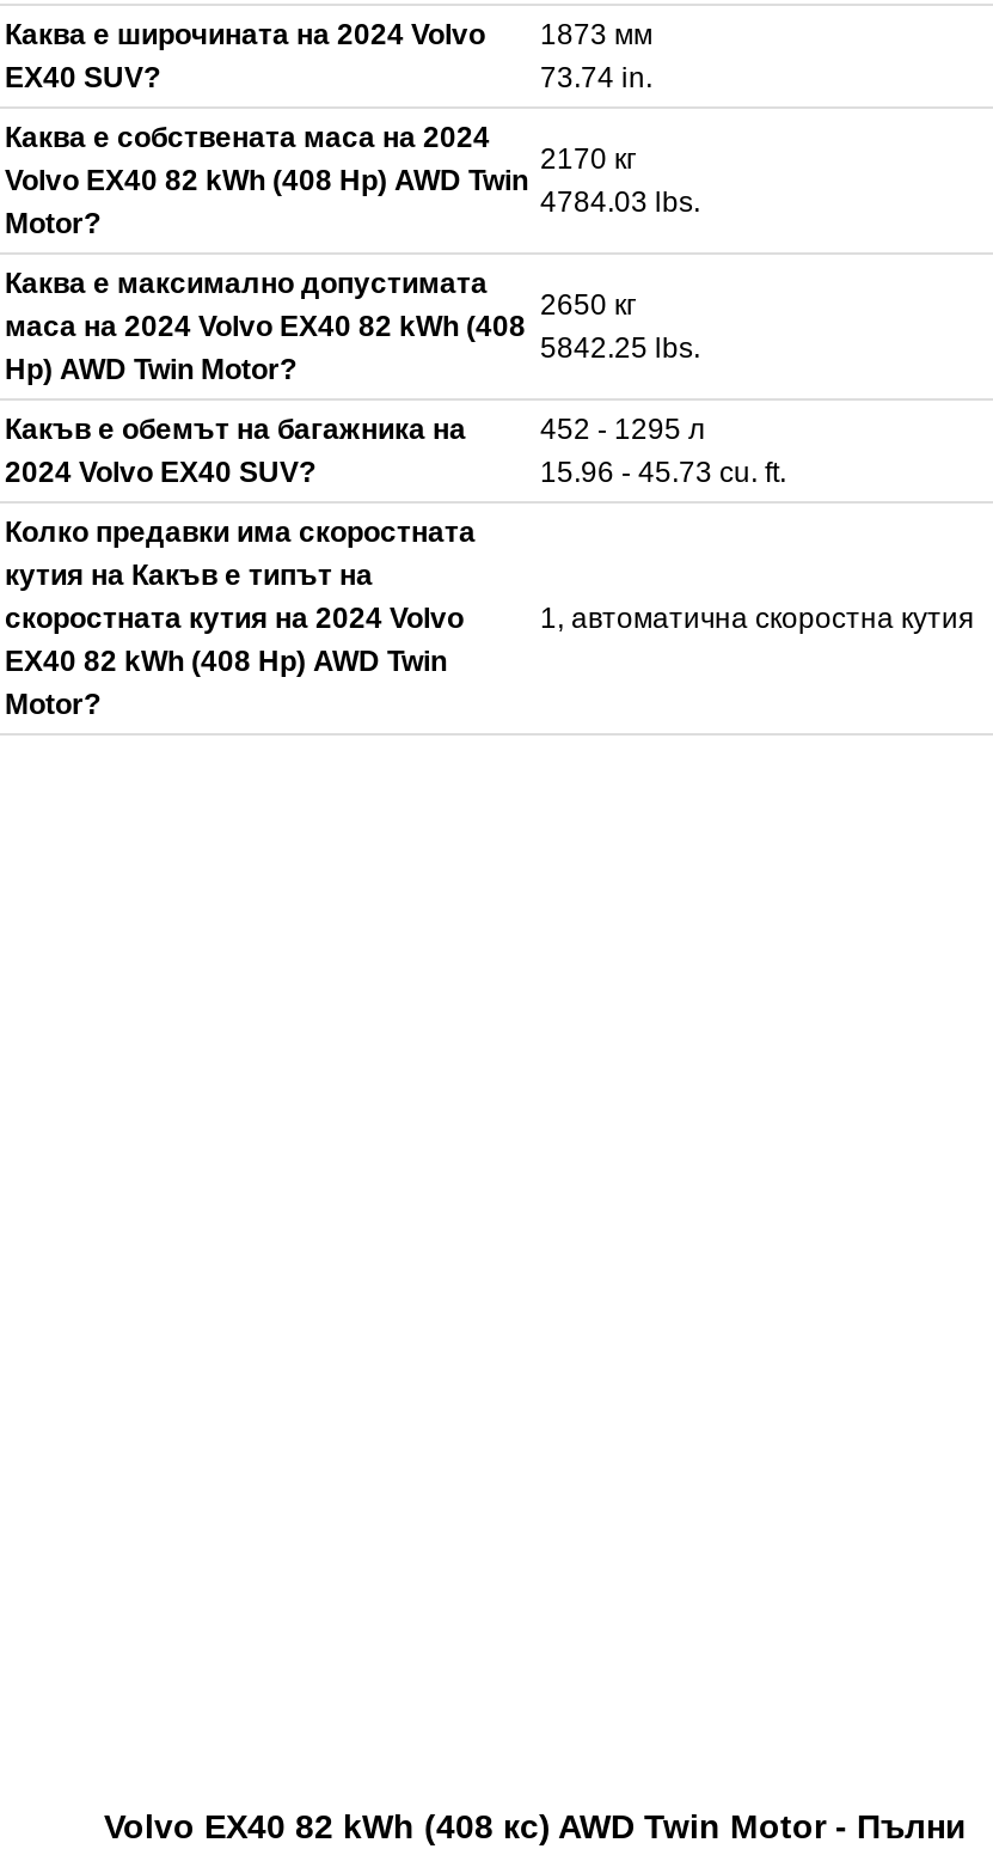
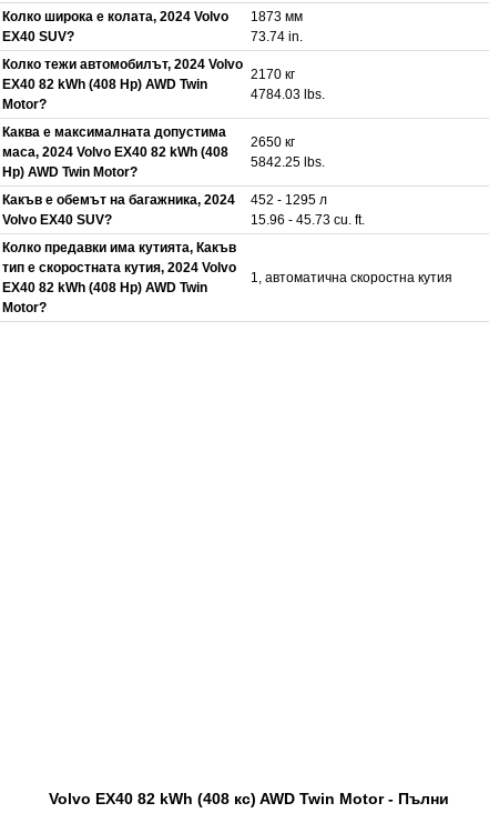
- Каква е широчината на 2024 Volvo
+ Колко широка е колата, 2024 Volvo

- Каква е собствената маса на 2024
- Volvo EX40 82 kWh (408 Hp) AWD Twin
+ Колко тежи автомобилът, 2024 Volvo
+ EX40 82 kWh (408 Hp) AWD Twin

- Каква е максимално допустимата
- маса на 2024 Volvo EX40 82 kWh (408
+ Каква е максималната допустима
+ маса, 2024 Volvo EX40 82 kWh (408

- Какъв е обемът на багажника на
- 2024 Volvo EX40 SUV?
+ Какъв е обемът на багажника, 2024
+ Volvo EX40 SUV?

- Колко предавки има скоростната
- кутия на Какъв е типът на
- скоростната кутия на 2024 Volvo
+ Колко предавки има кутията, Какъв
+ тип е скоростната кутия, 2024 Volvo
